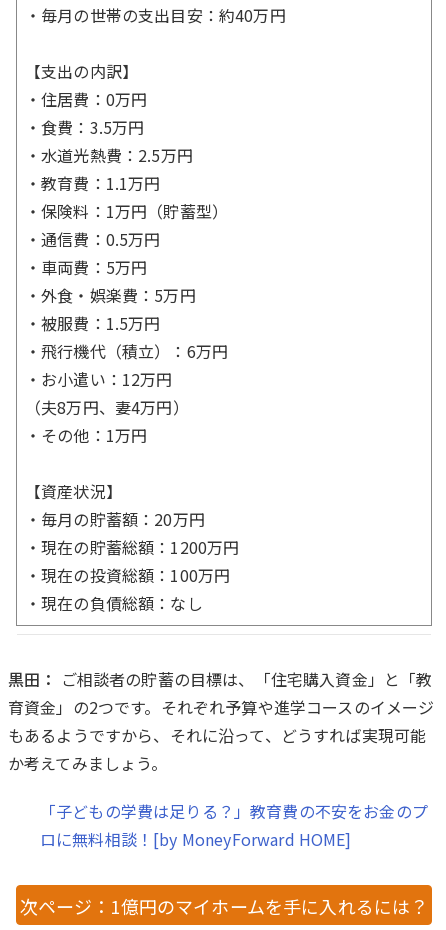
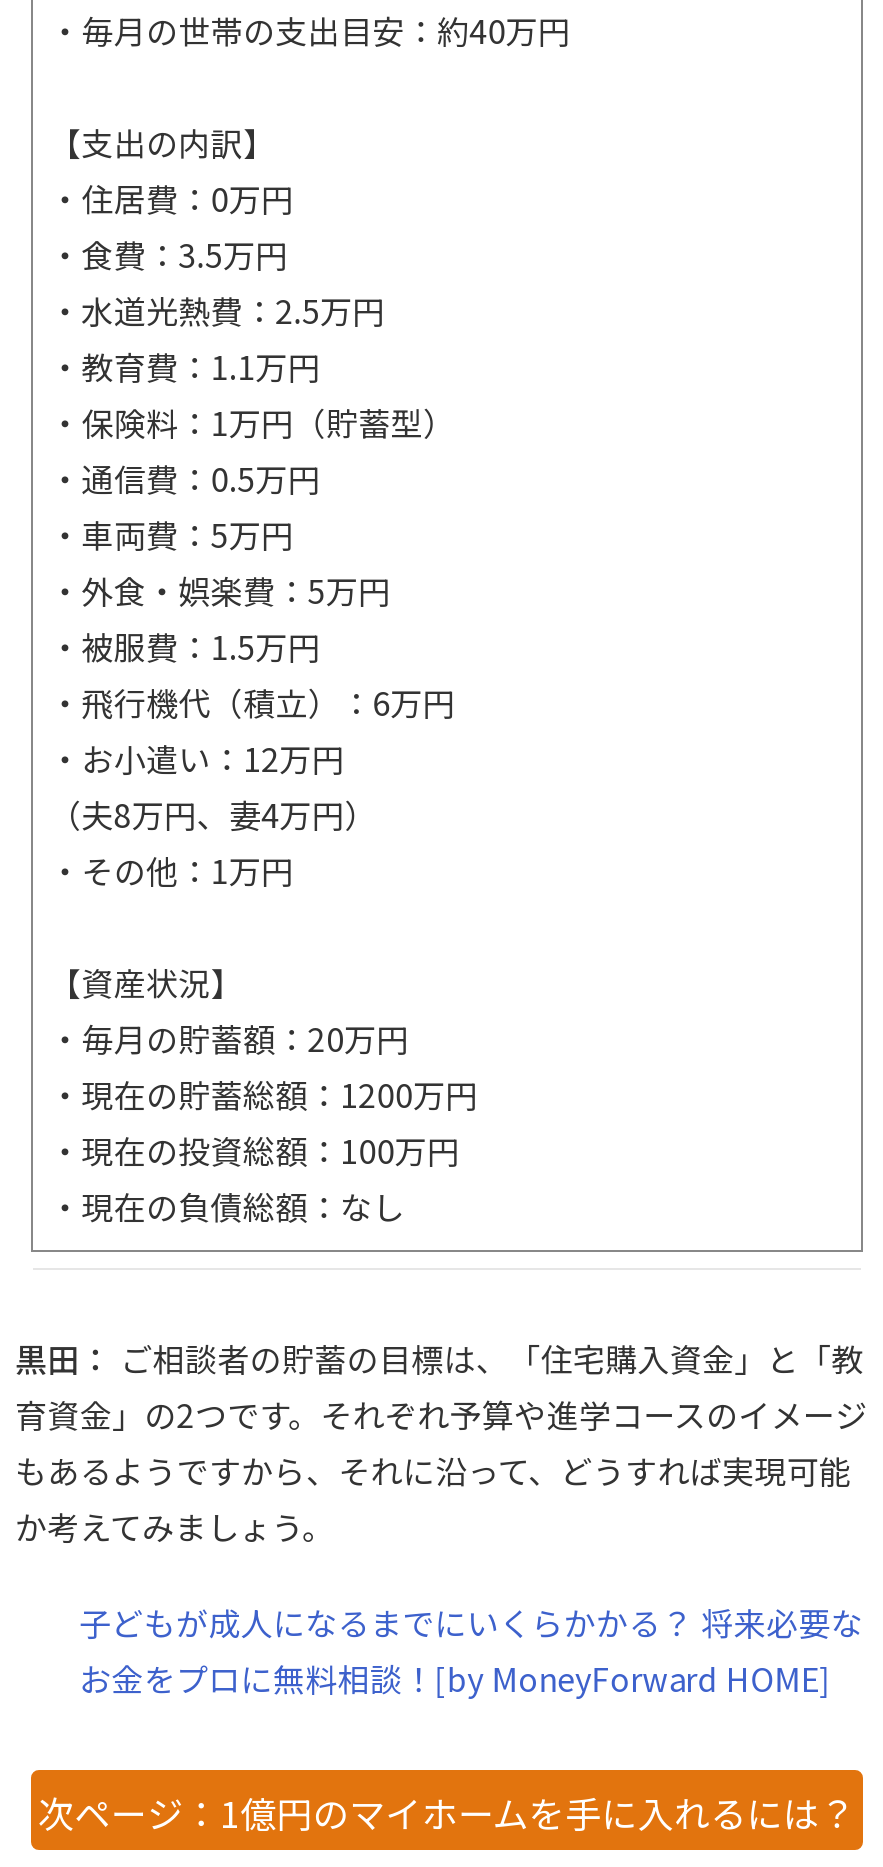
- 「子どもの学費は足りる？」教育費の不安をお金のプ
- ロに無料相談！[by MoneyForward HOME]
+ 子どもが成人になるまでにいくらかかる？ 将来必要な
+ お金をプロに無料相談！[by MoneyForward HOME]
